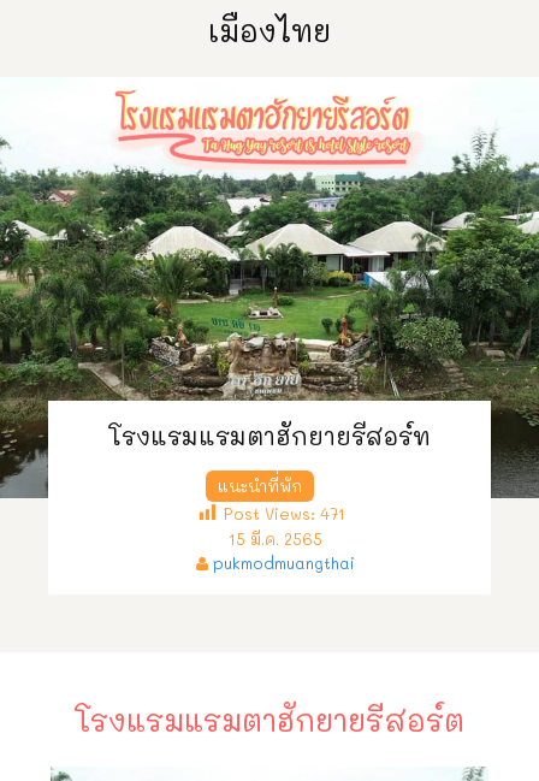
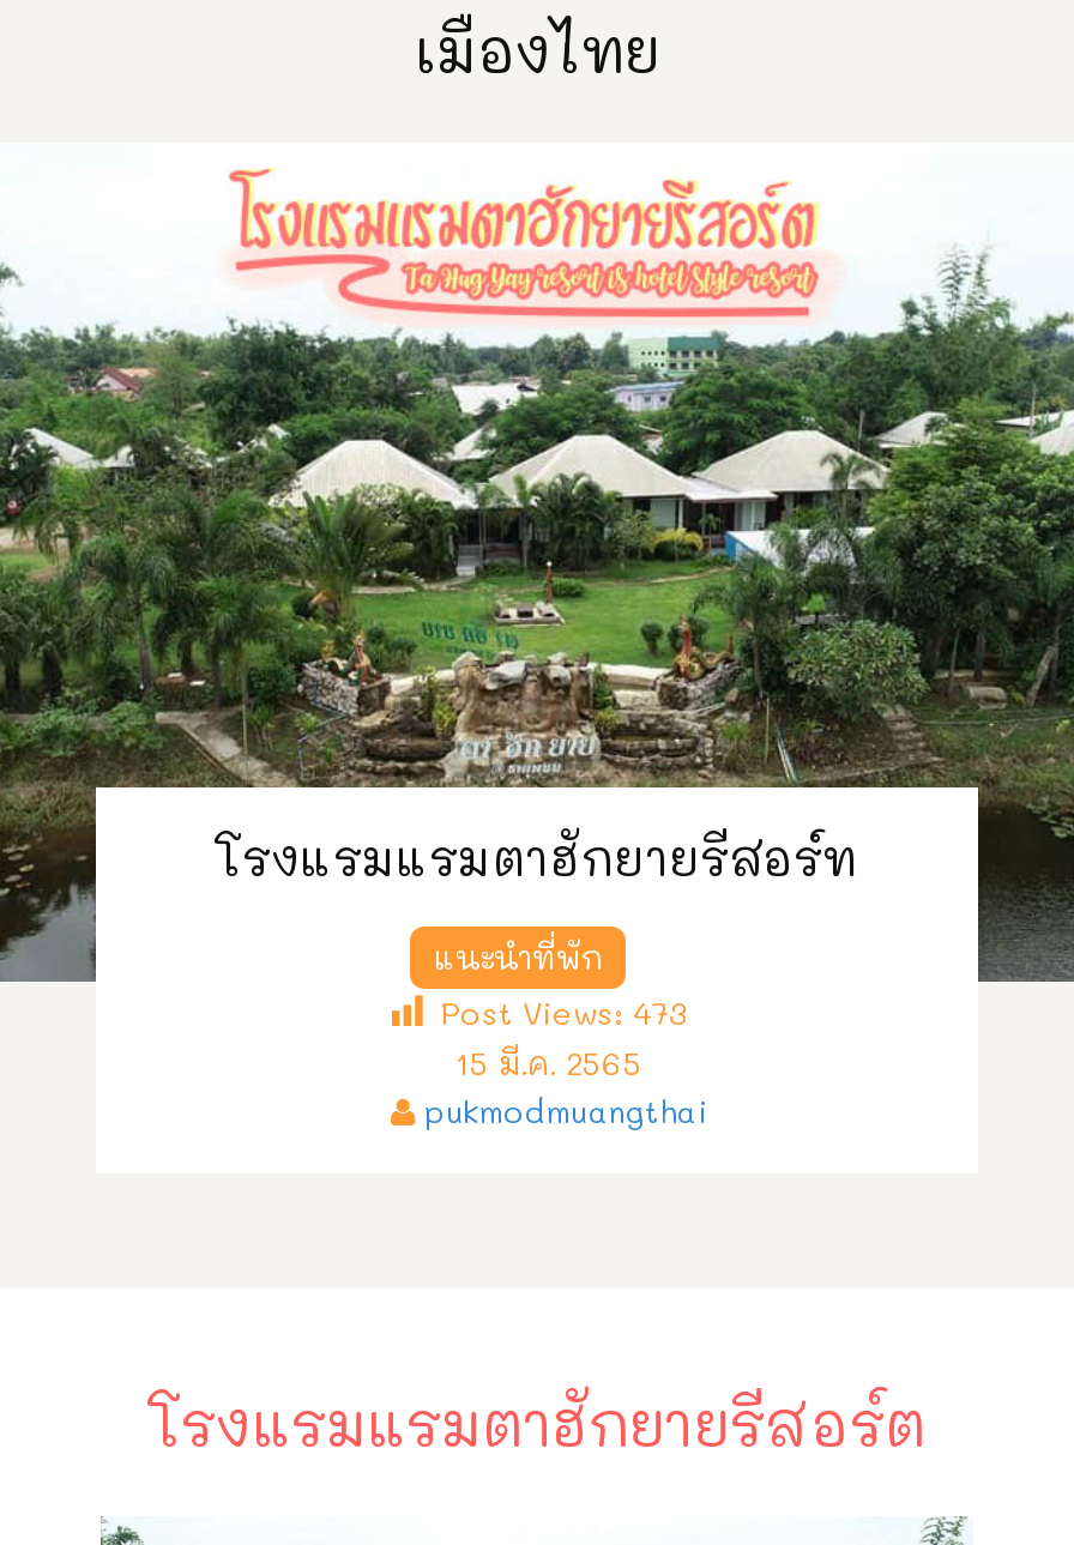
- Post Views: 471
+ Post Views: 473
